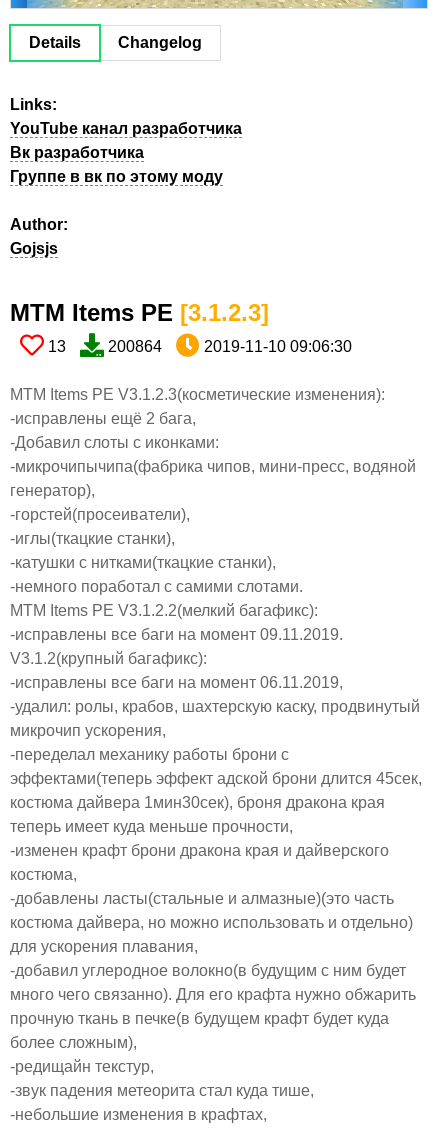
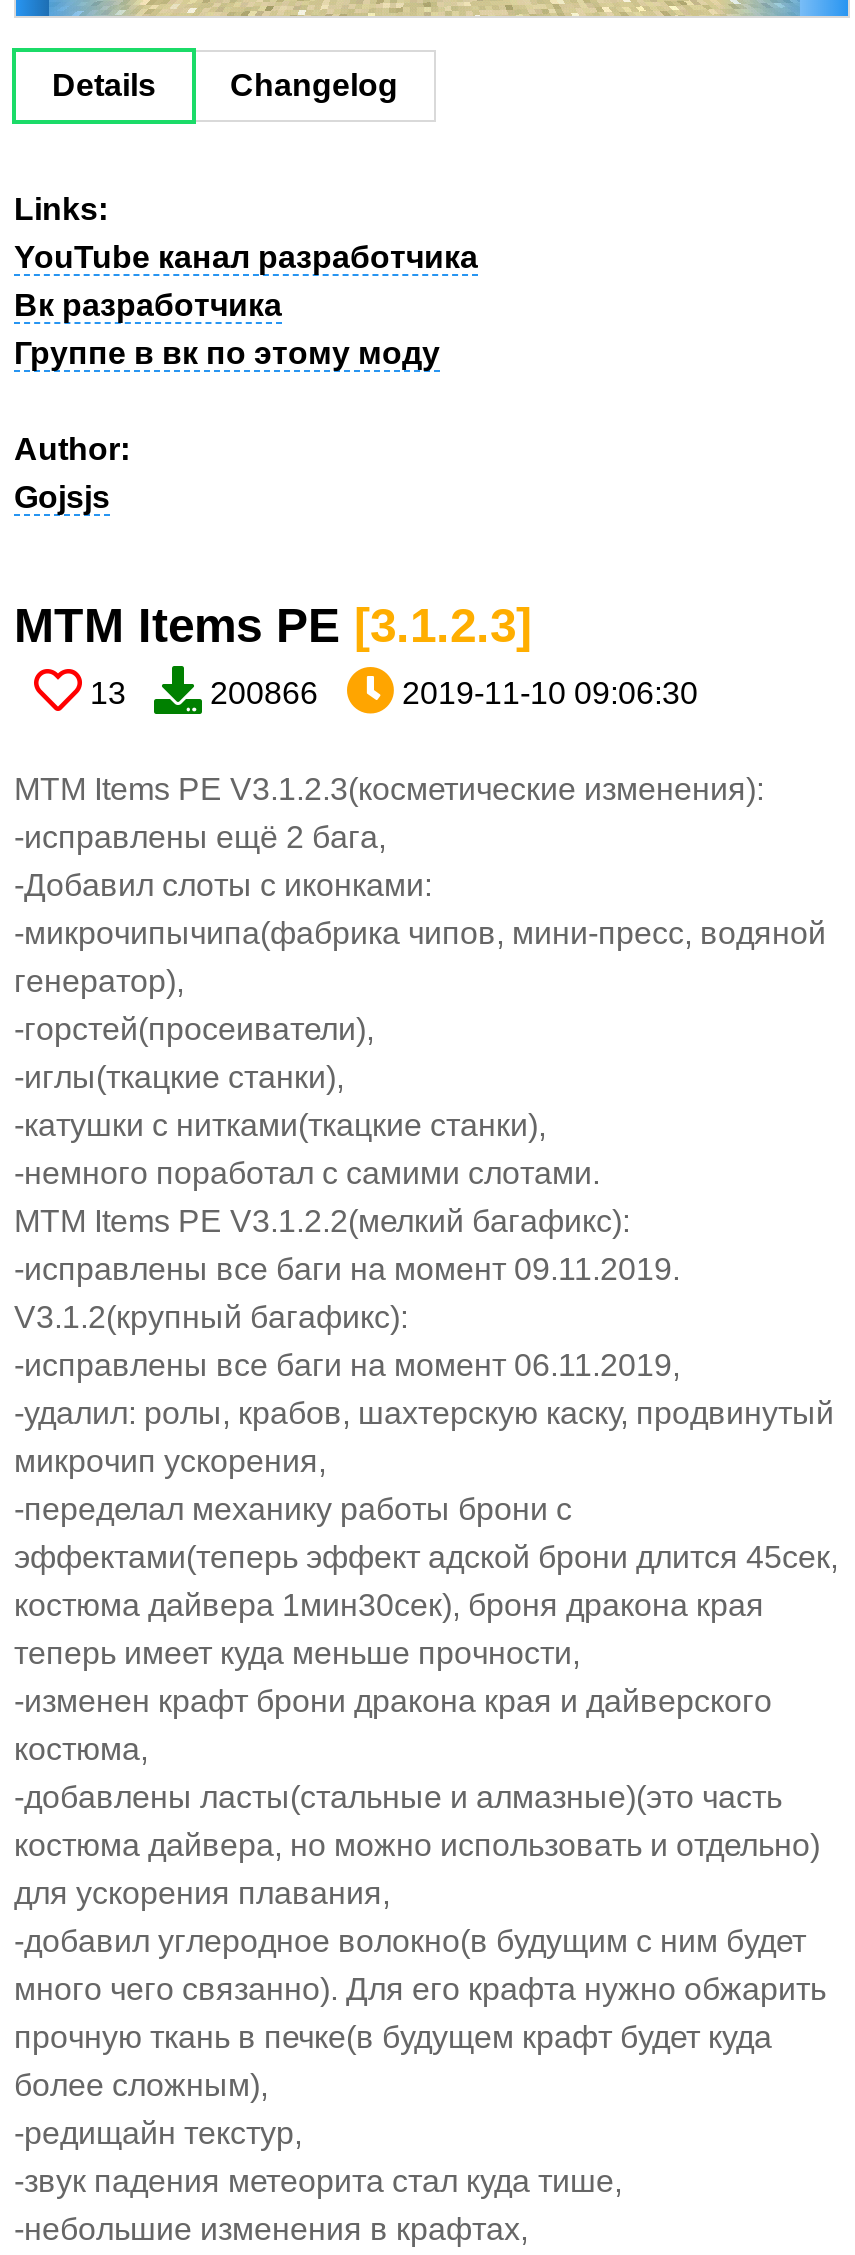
- 200864
+ 200866
